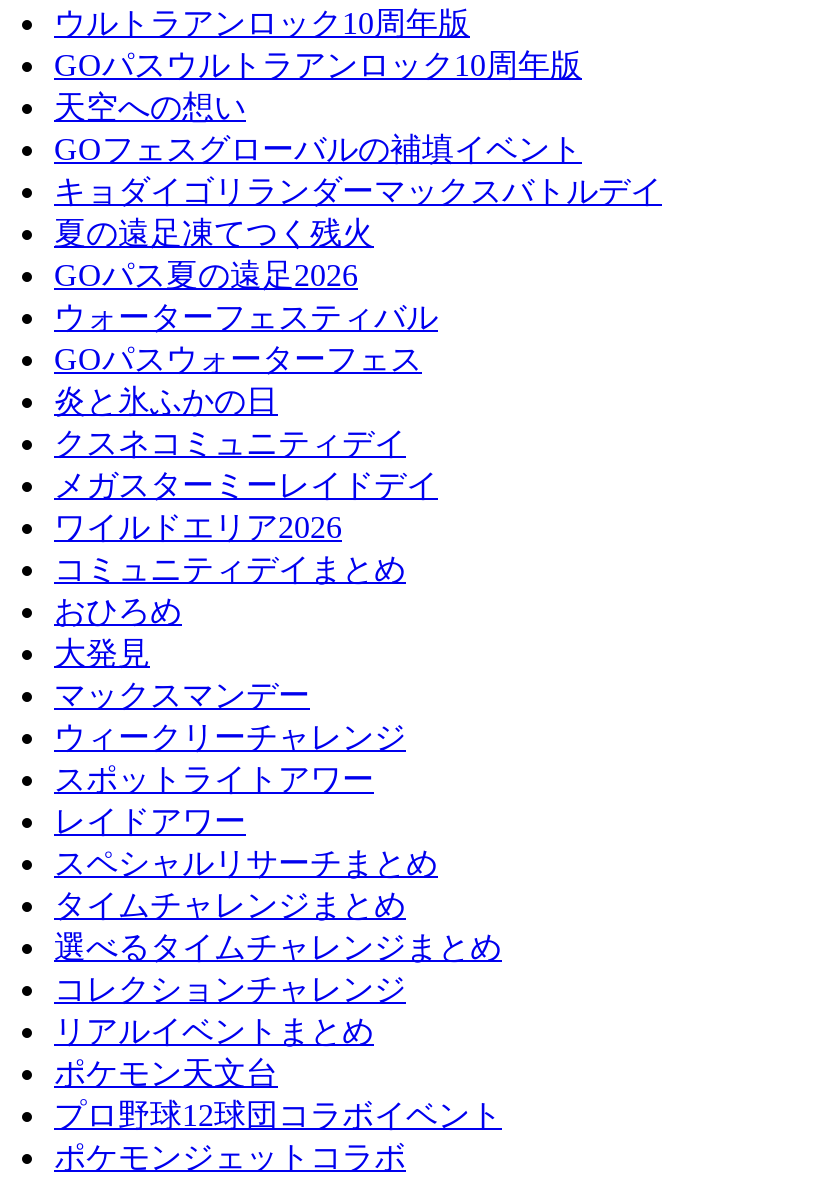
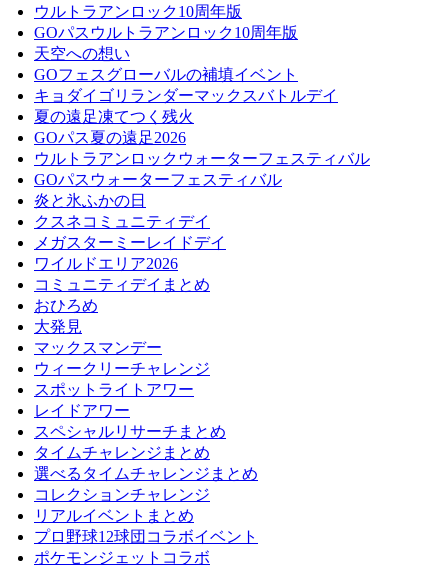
- ウォーターフェスティバル
- GOパスウォーターフェス
+ ウルトラアンロックウォーターフェスティバル
+ GOパスウォーターフェスティバル

- ポケモン天文台
